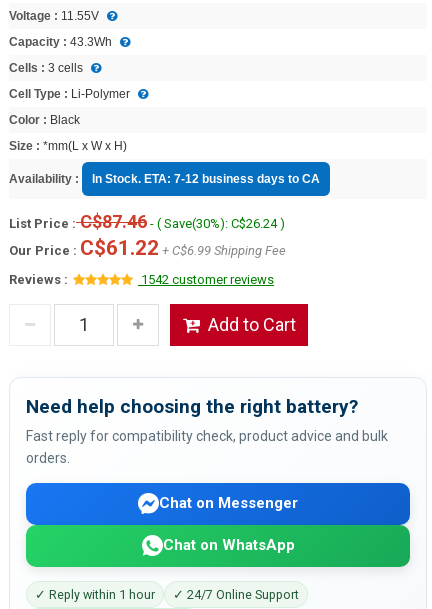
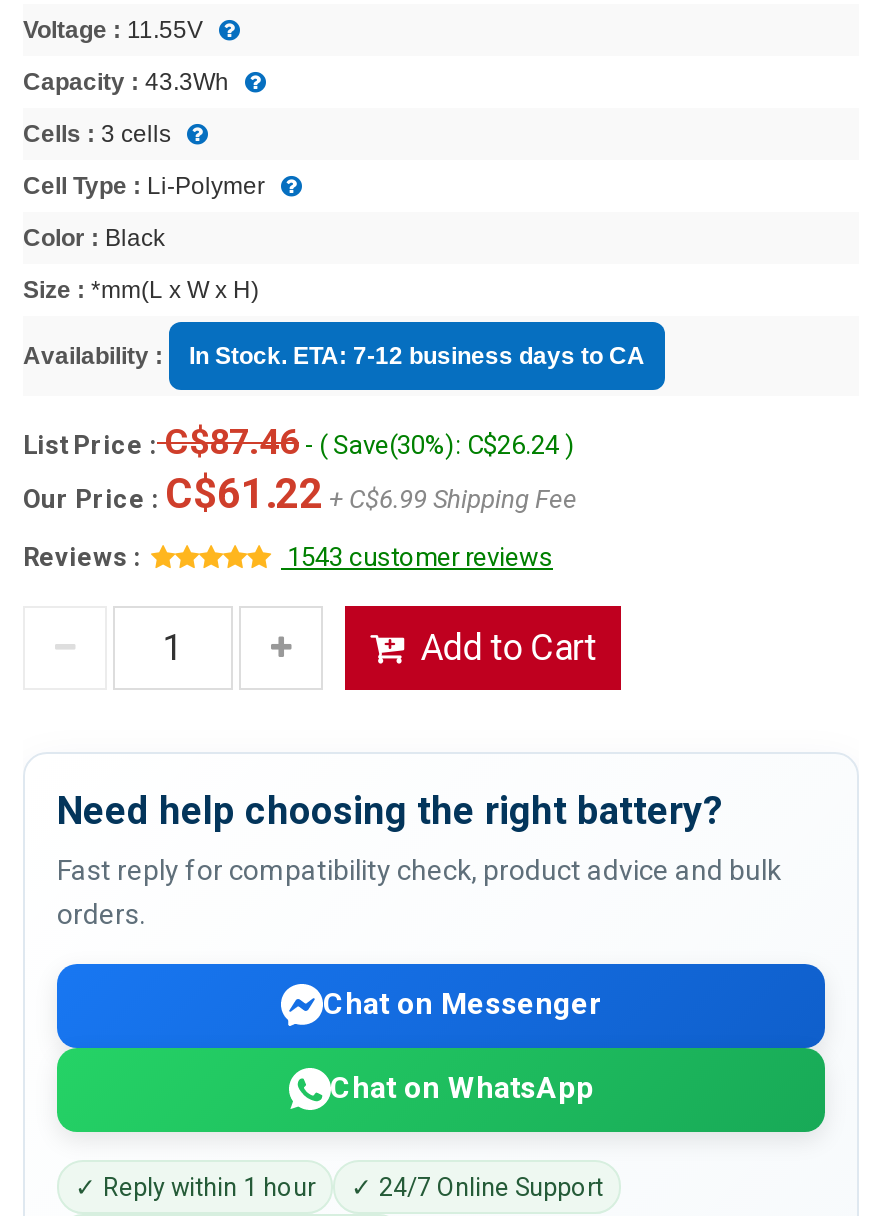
- 1542 customer reviews
+ 1543 customer reviews
